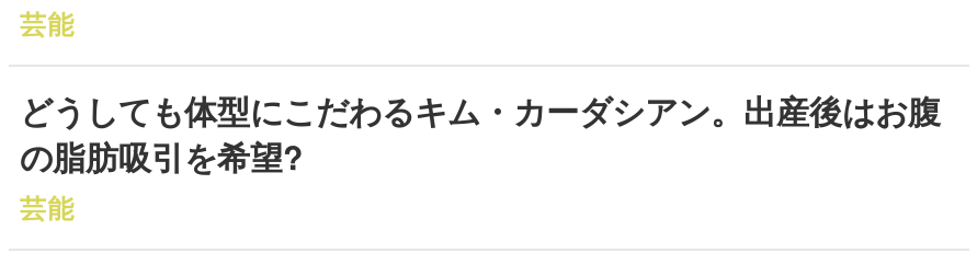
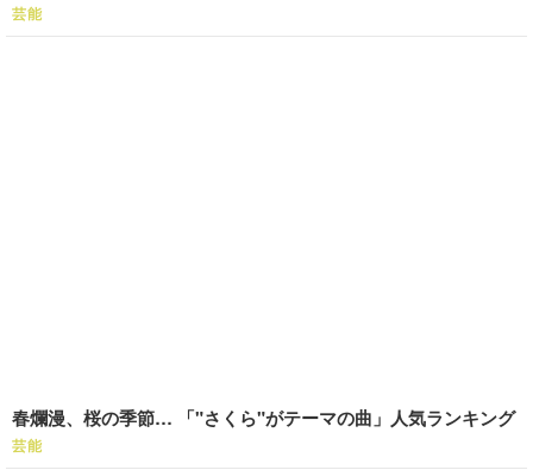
- どうしても体型にこだわるキム・カーダシアン。出産後はお腹
- の脂肪吸引を希望?
+ 春爛漫、桜の季節… 「"さくら"がテーマの曲」人気ランキング
